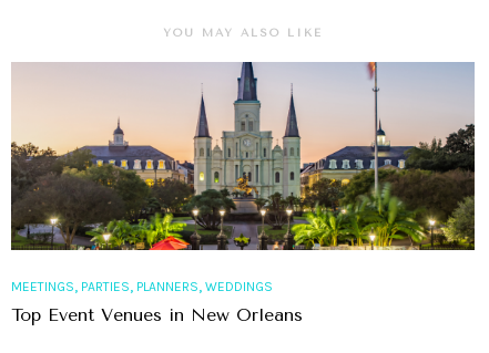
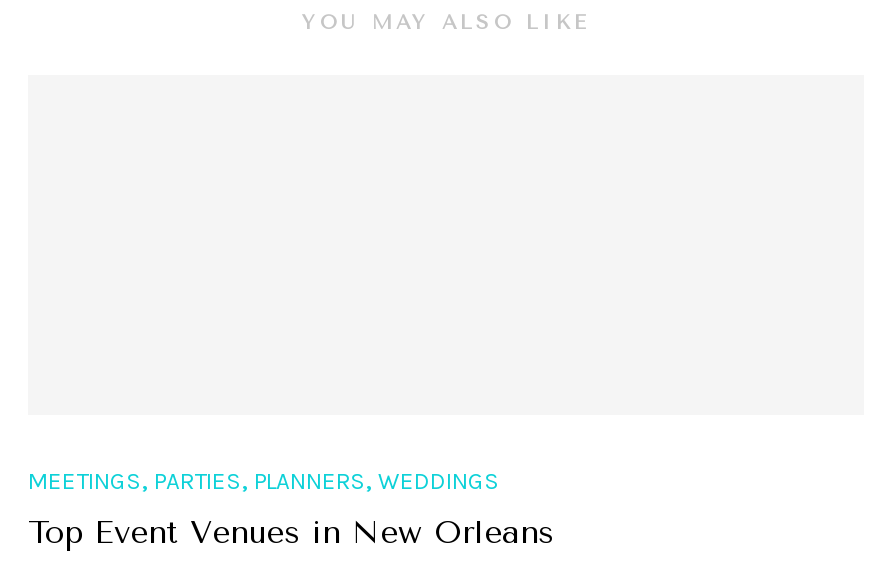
- [image]
